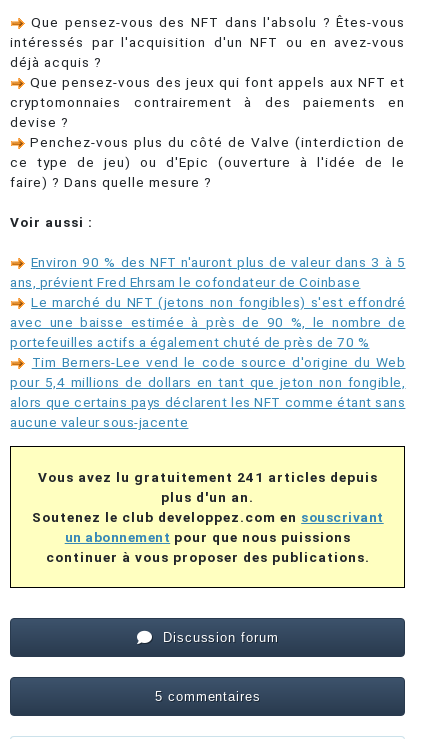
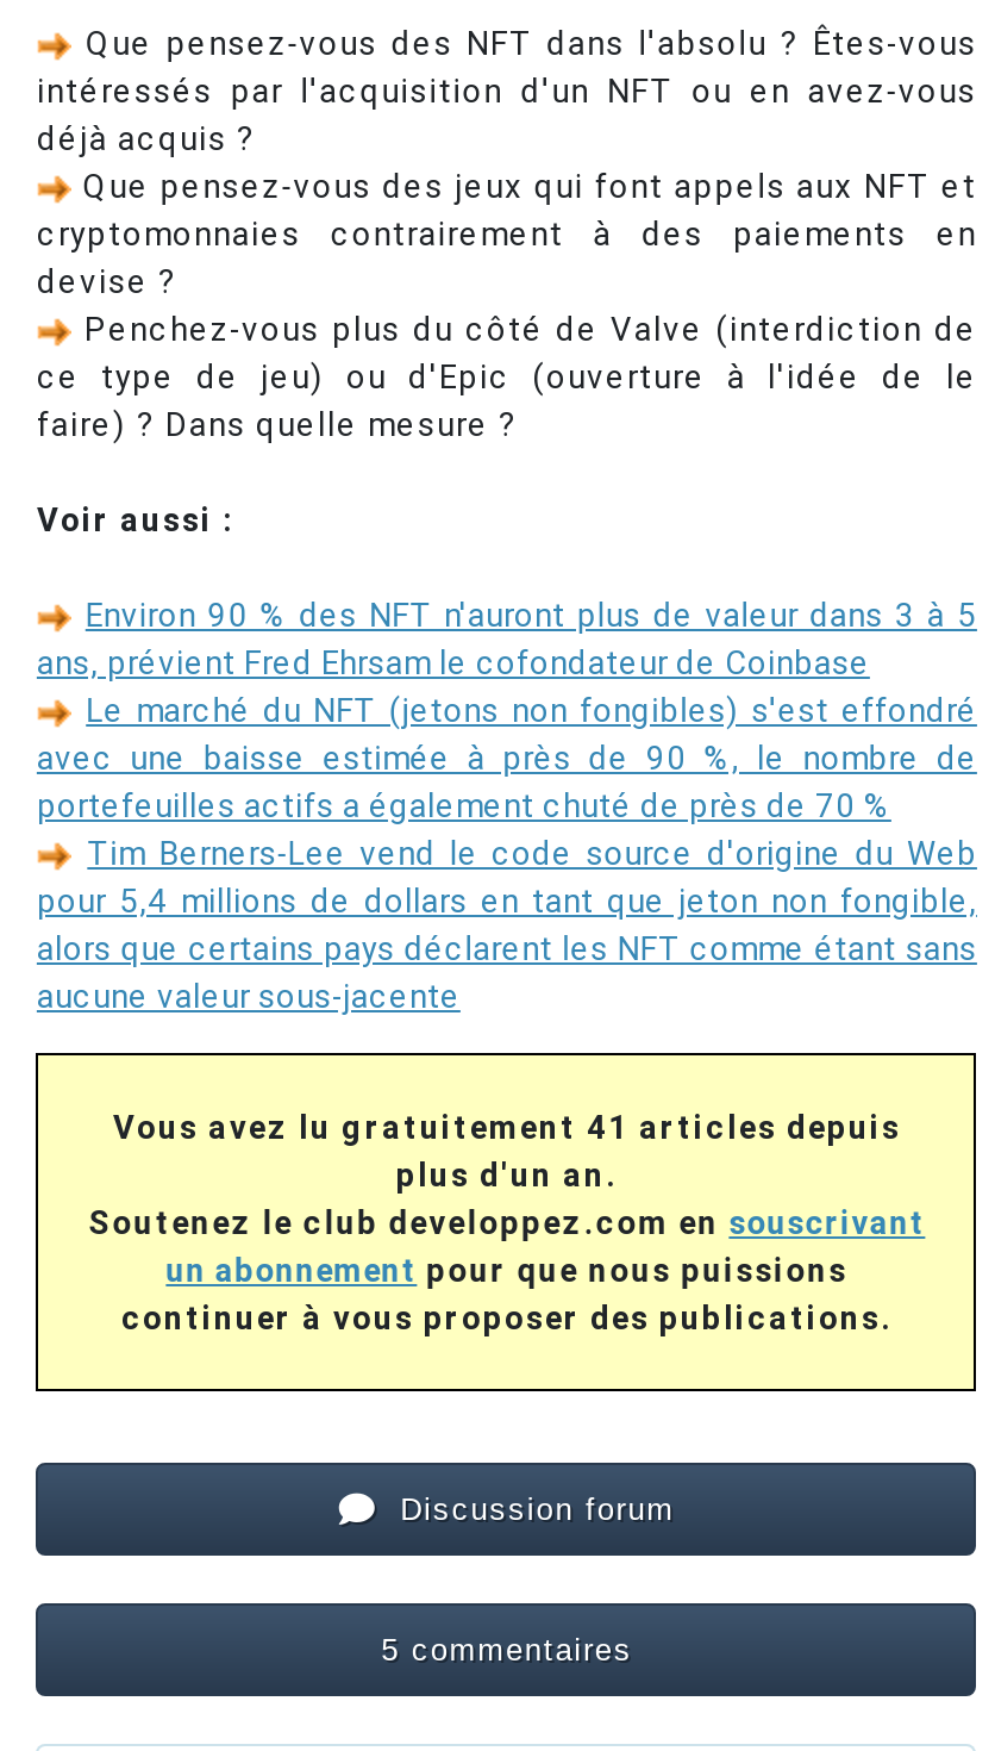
- Vous avez lu gratuitement 241 articles depuis
+ Vous avez lu gratuitement 41 articles depuis
